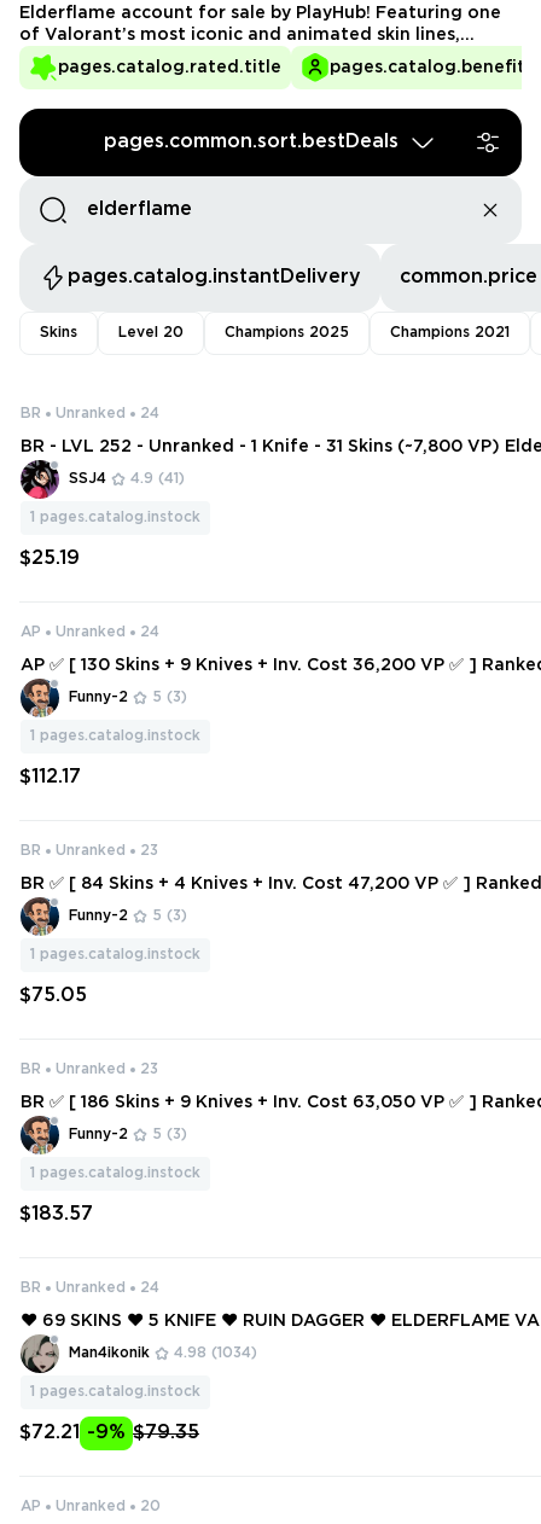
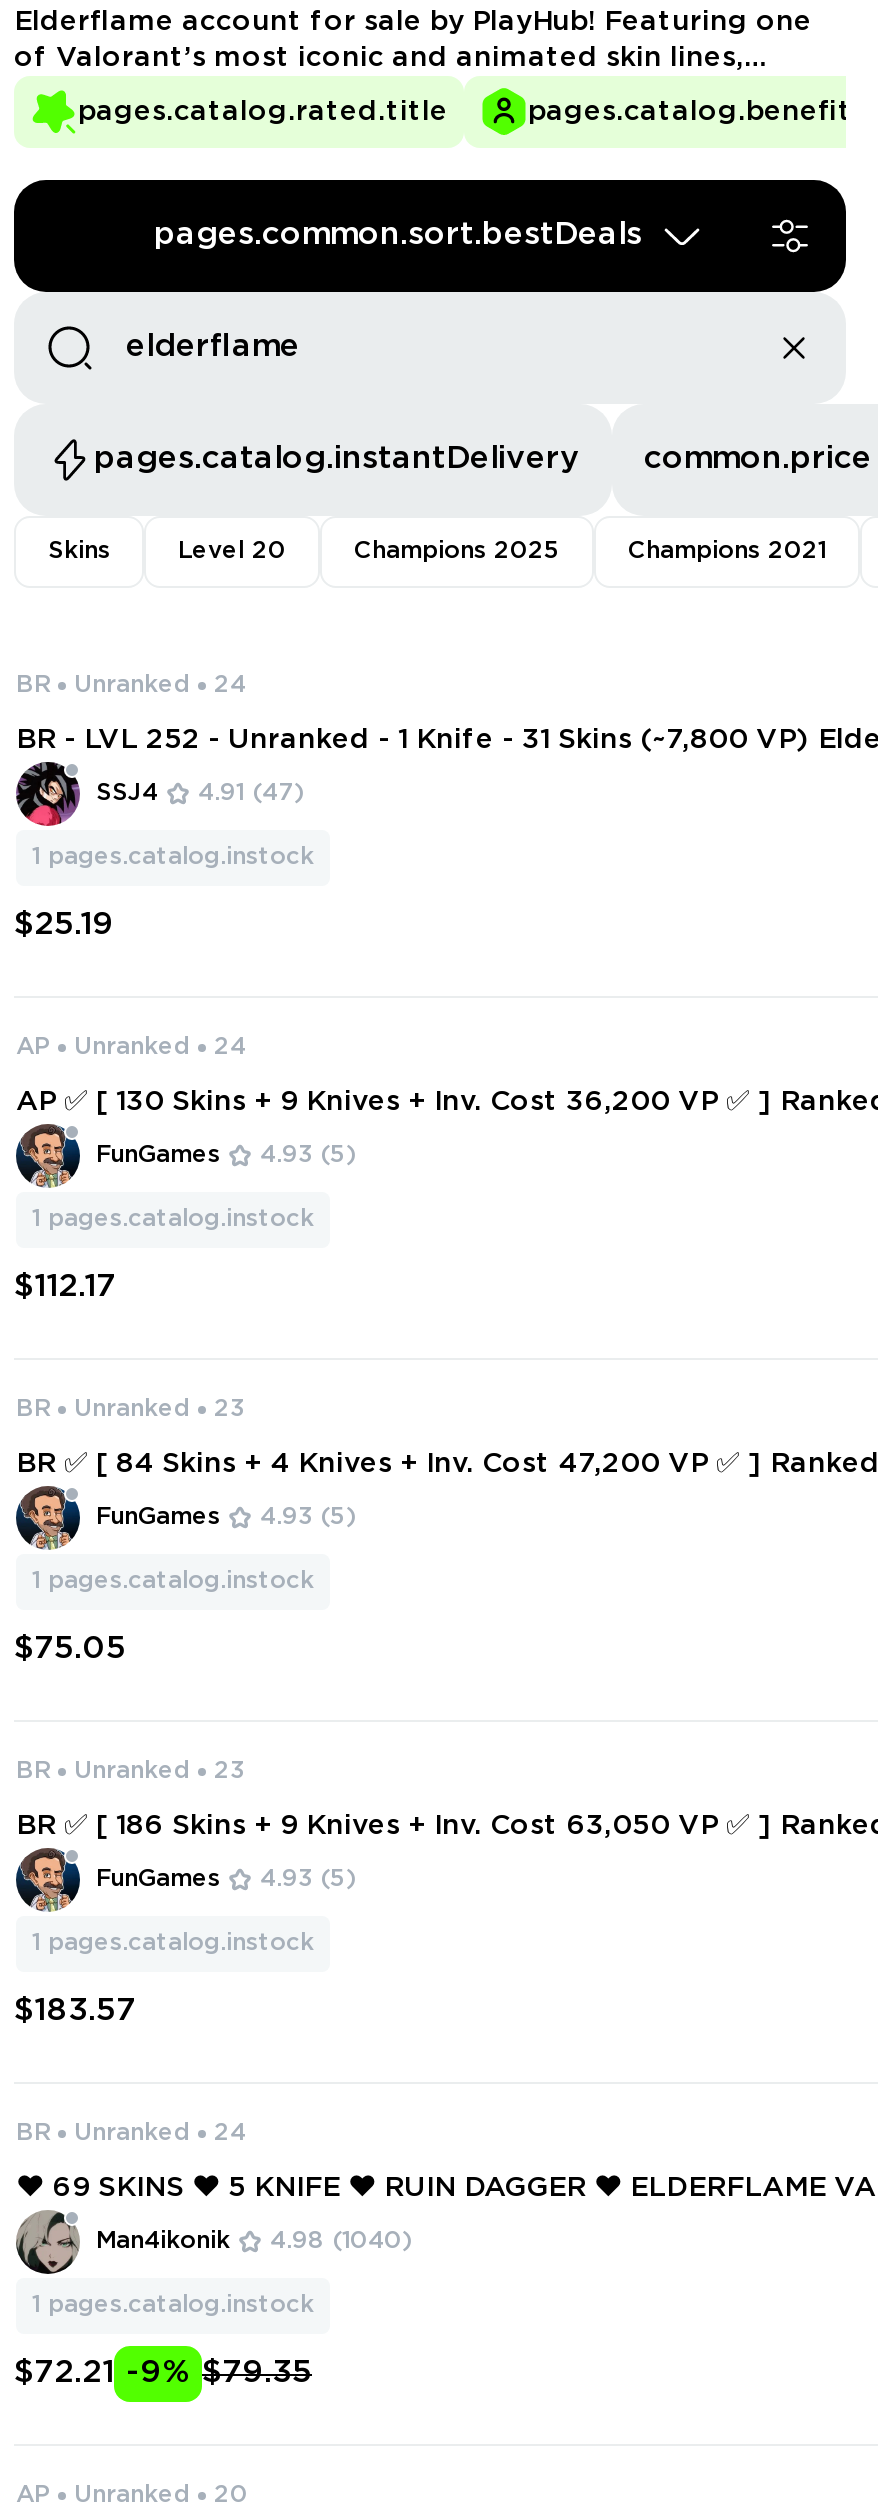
- SSJ4 4.9 (41)
+ SSJ4 4.91 (47)

- Funny-2
- 5 (3)
+ FunGames
+ 4.93 (5)

- Funny-2
- 5 (3)
+ FunGames
+ 4.93 (5)

- Funny-2
- 5 (3)
+ FunGames
+ 4.93 (5)

- Man4ikonik 4.98 (1034)
+ Man4ikonik 4.98 (1040)
